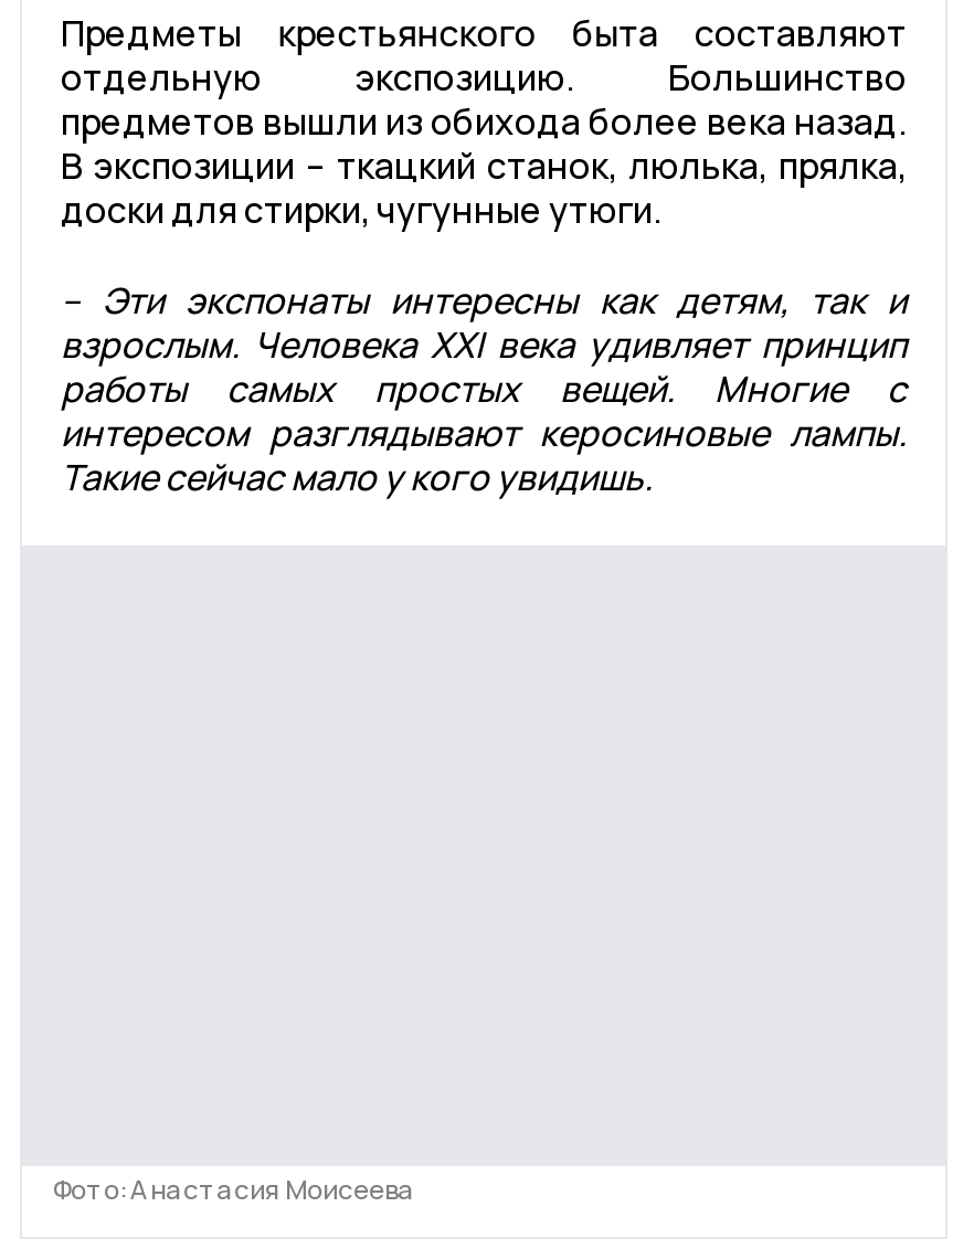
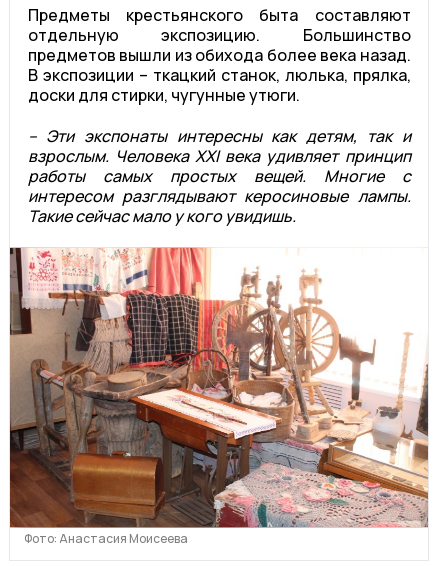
+ [image]
